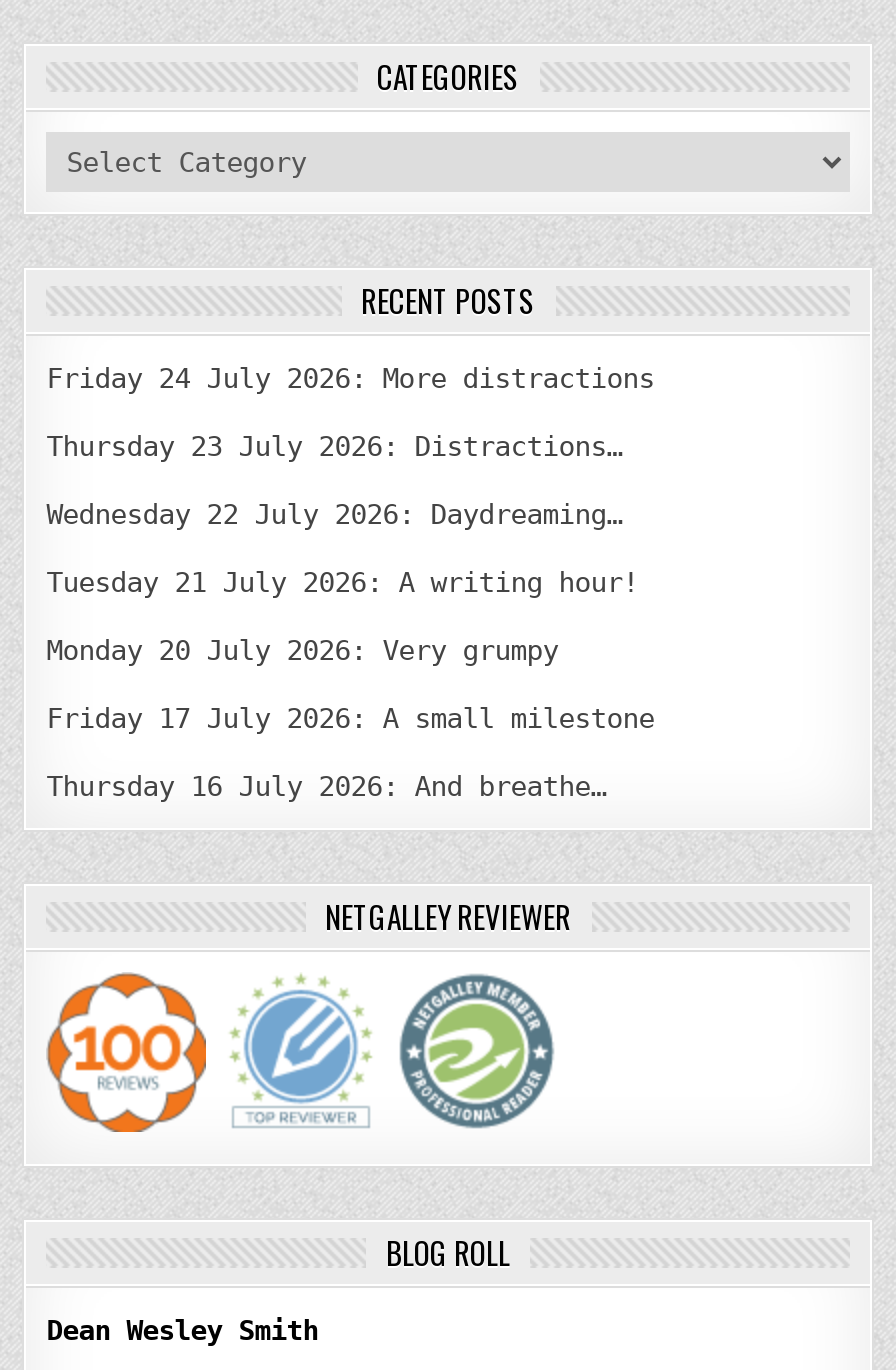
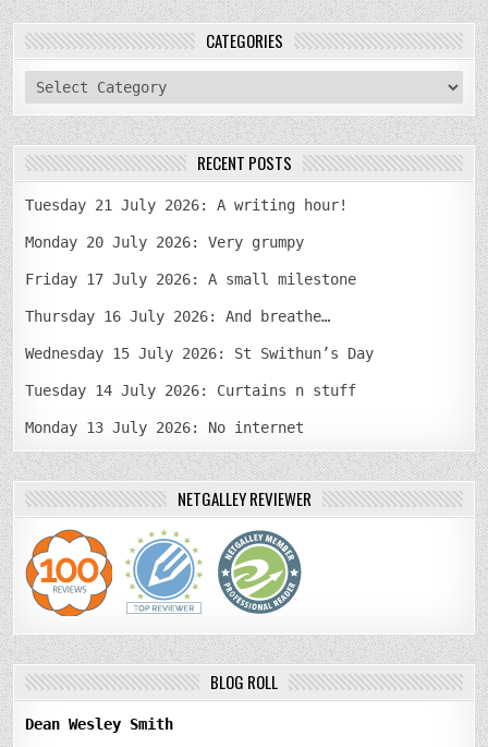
- Friday 24 July 2026: More distractions
- Thursday 23 July 2026: Distractions…
- Wednesday 22 July 2026: Daydreaming…

moved up: Tuesday 21 July 2026: A writing hour! | Monday 20 July 2026: Very grumpy | Friday 17 July 2026: A small milestone | Thursday 16 July 2026: And breathe…

+ Wednesday 15 July 2026: St Swithun’s Day
+ Tuesday 14 July 2026: Curtains n stuff
+ Monday 13 July 2026: No internet
